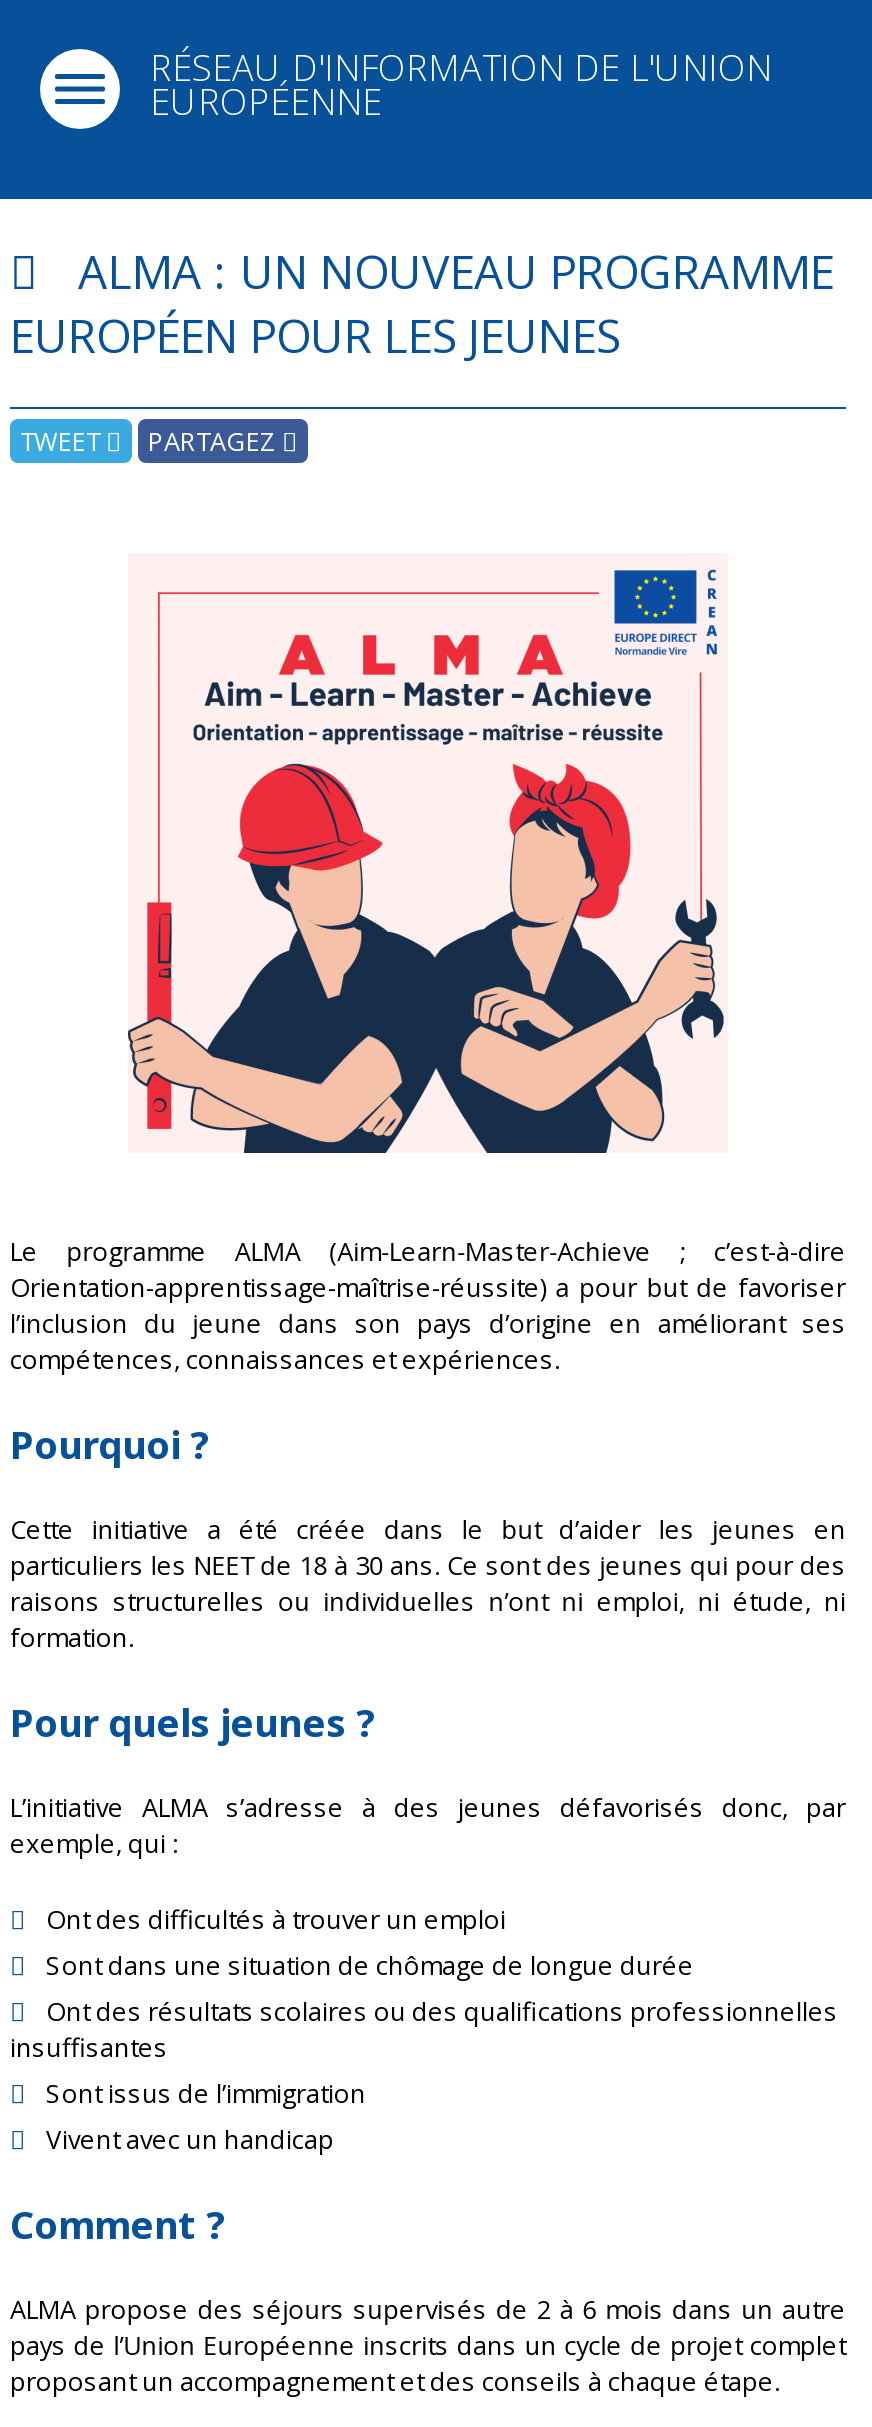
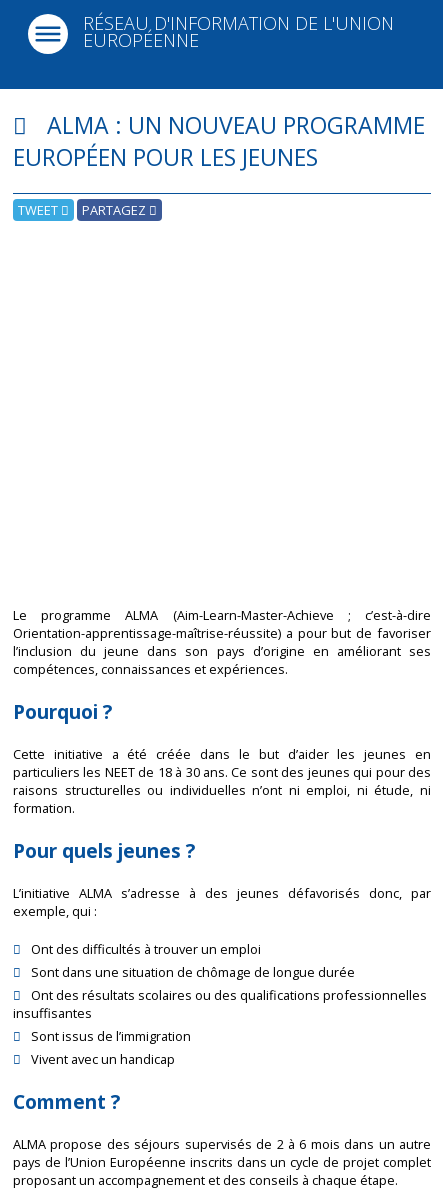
- [image]
